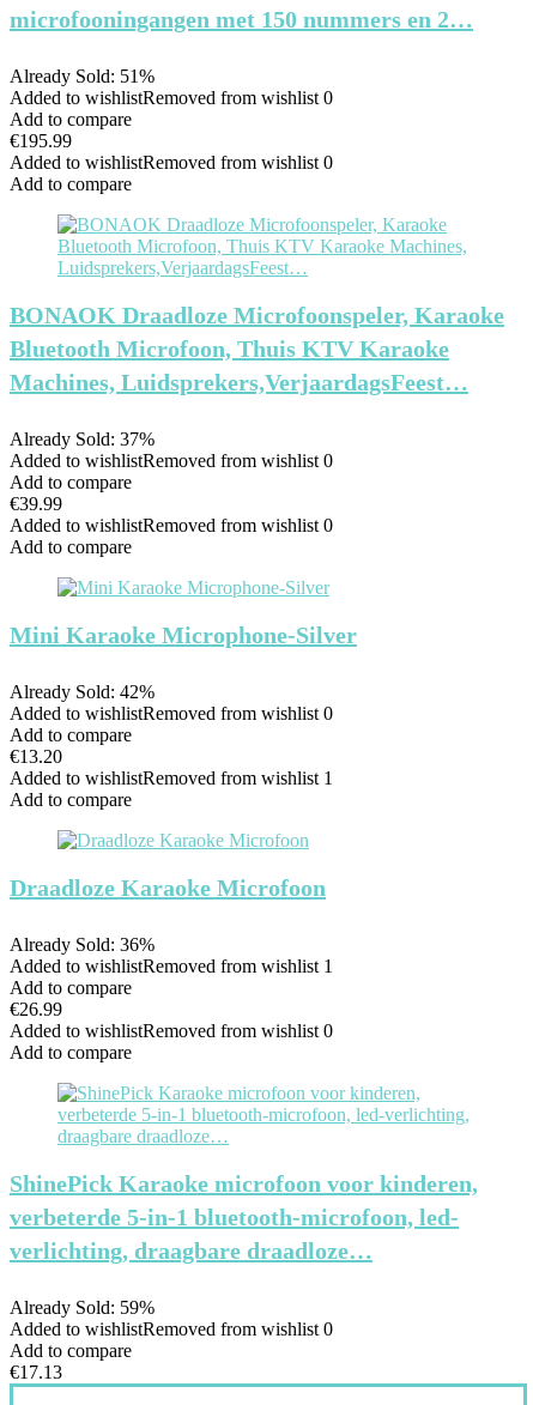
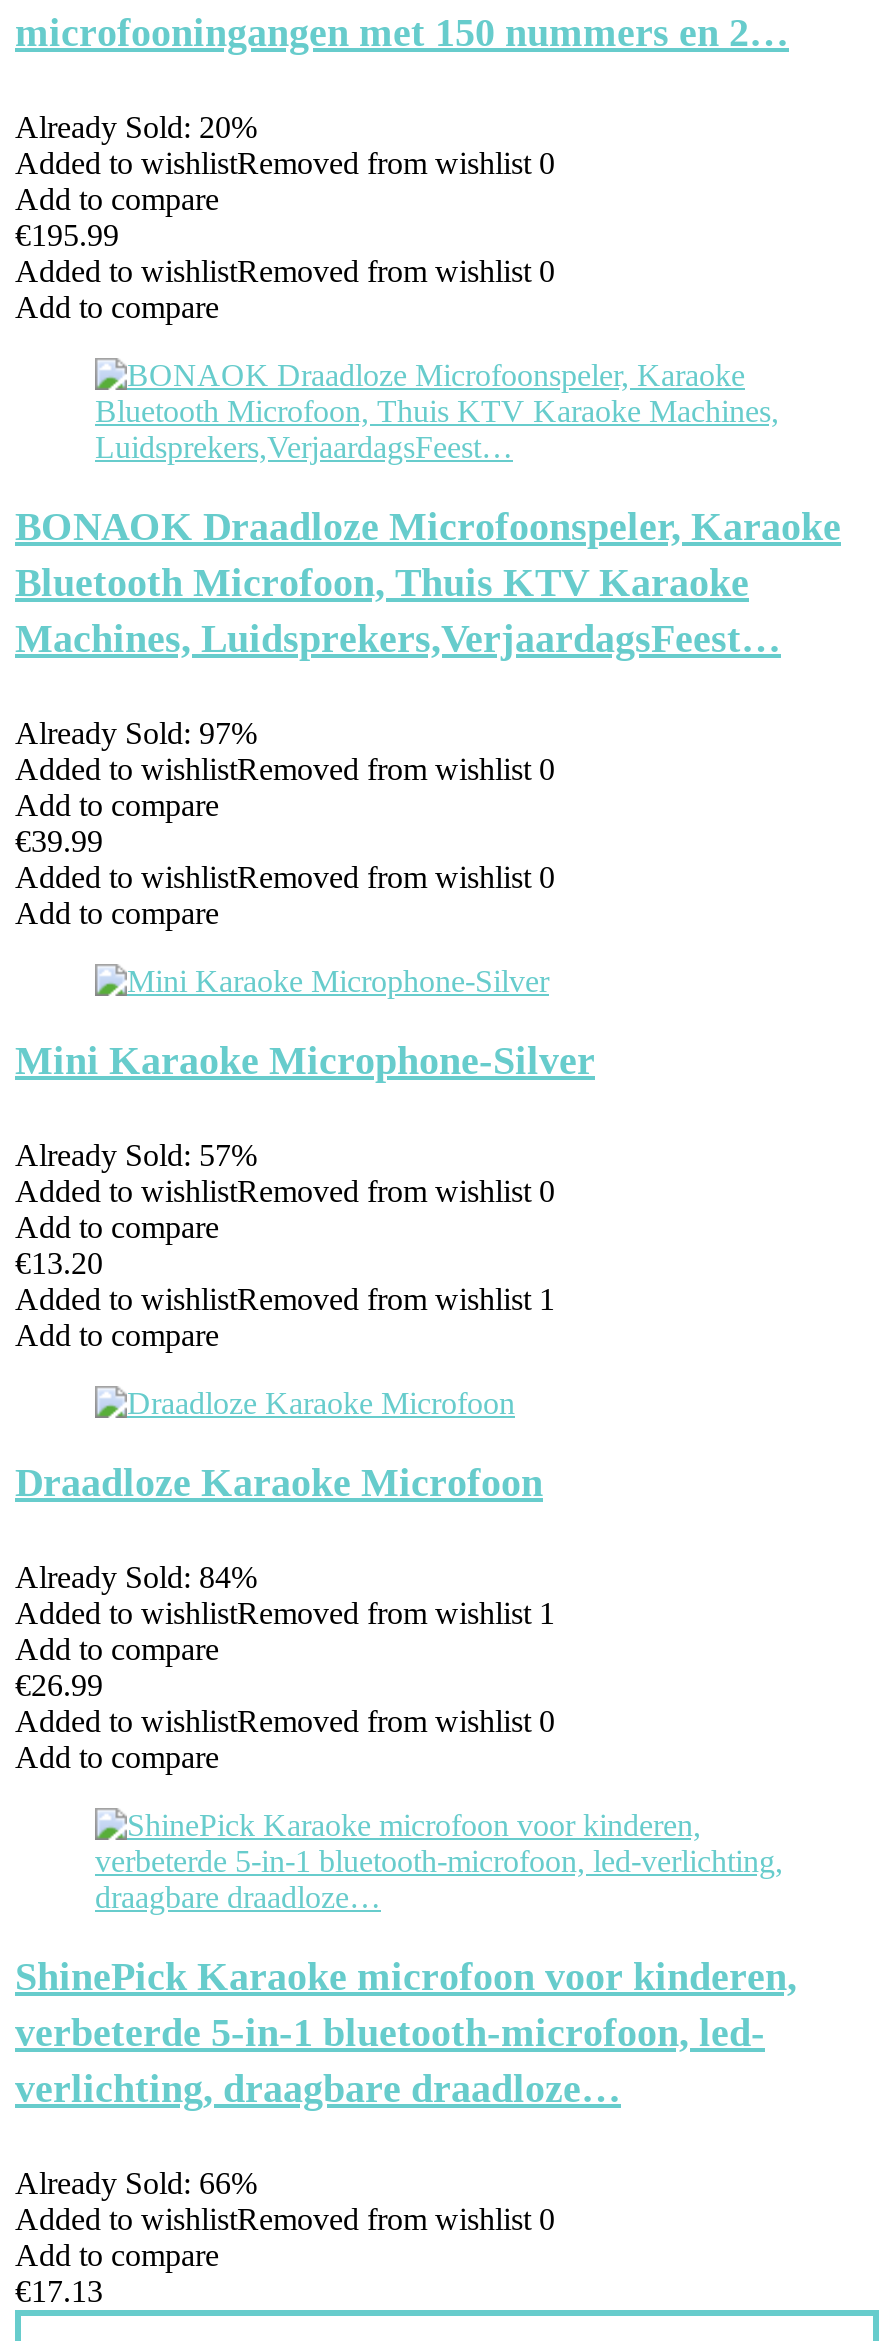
- Already Sold: 51%
+ Already Sold: 20%

- Already Sold: 37%
+ Already Sold: 97%

- Already Sold: 42%
+ Already Sold: 57%

- Already Sold: 36%
+ Already Sold: 84%

- Already Sold: 59%
+ Already Sold: 66%
